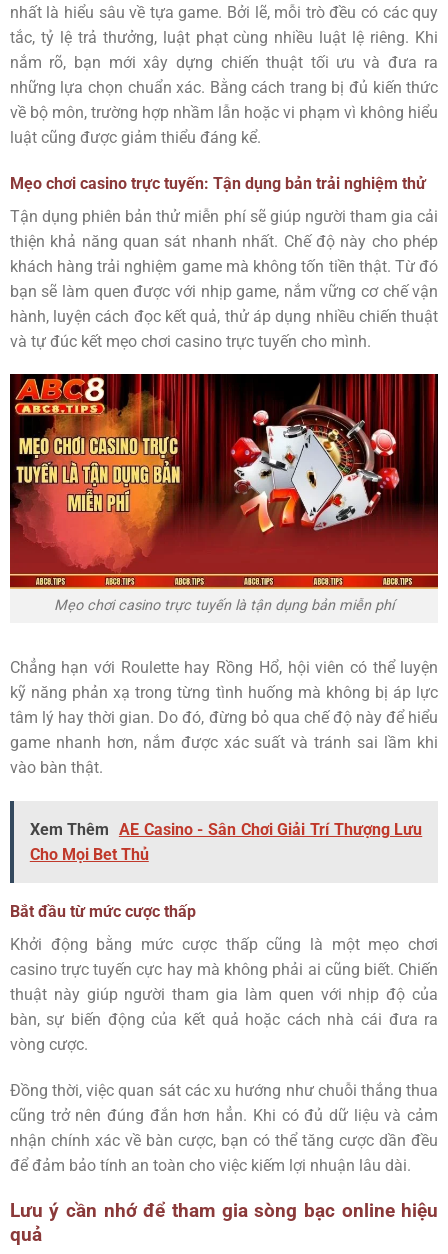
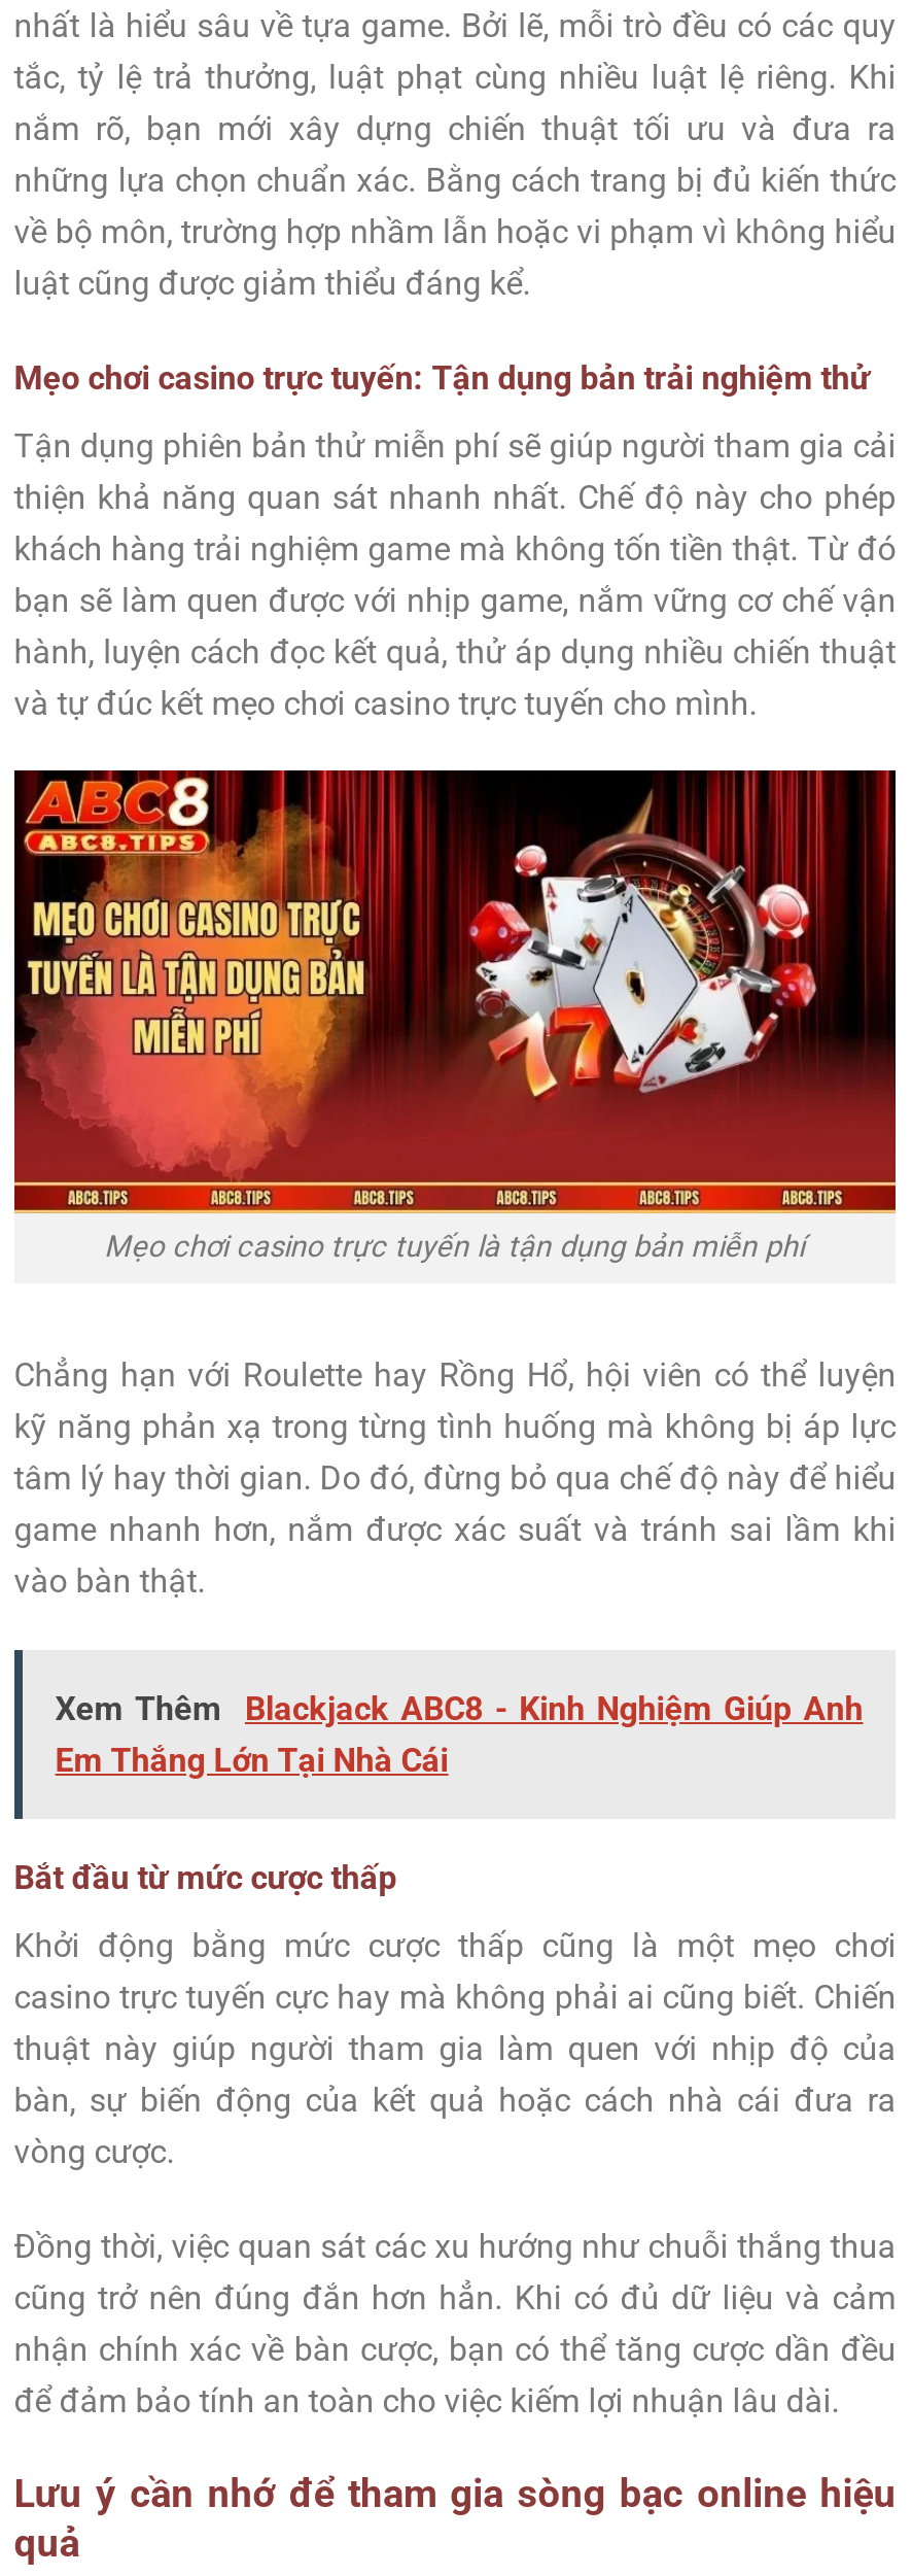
- Xem Thêm AE Casino - Sân Chơi Giải Trí Thượng Lưu
- Cho Mọi Bet Thủ
+ Xem Thêm
+ Blackjack ABC8 - Kinh Nghiệm Giúp Anh
+ Em Thắng Lớn Tại Nhà Cái
